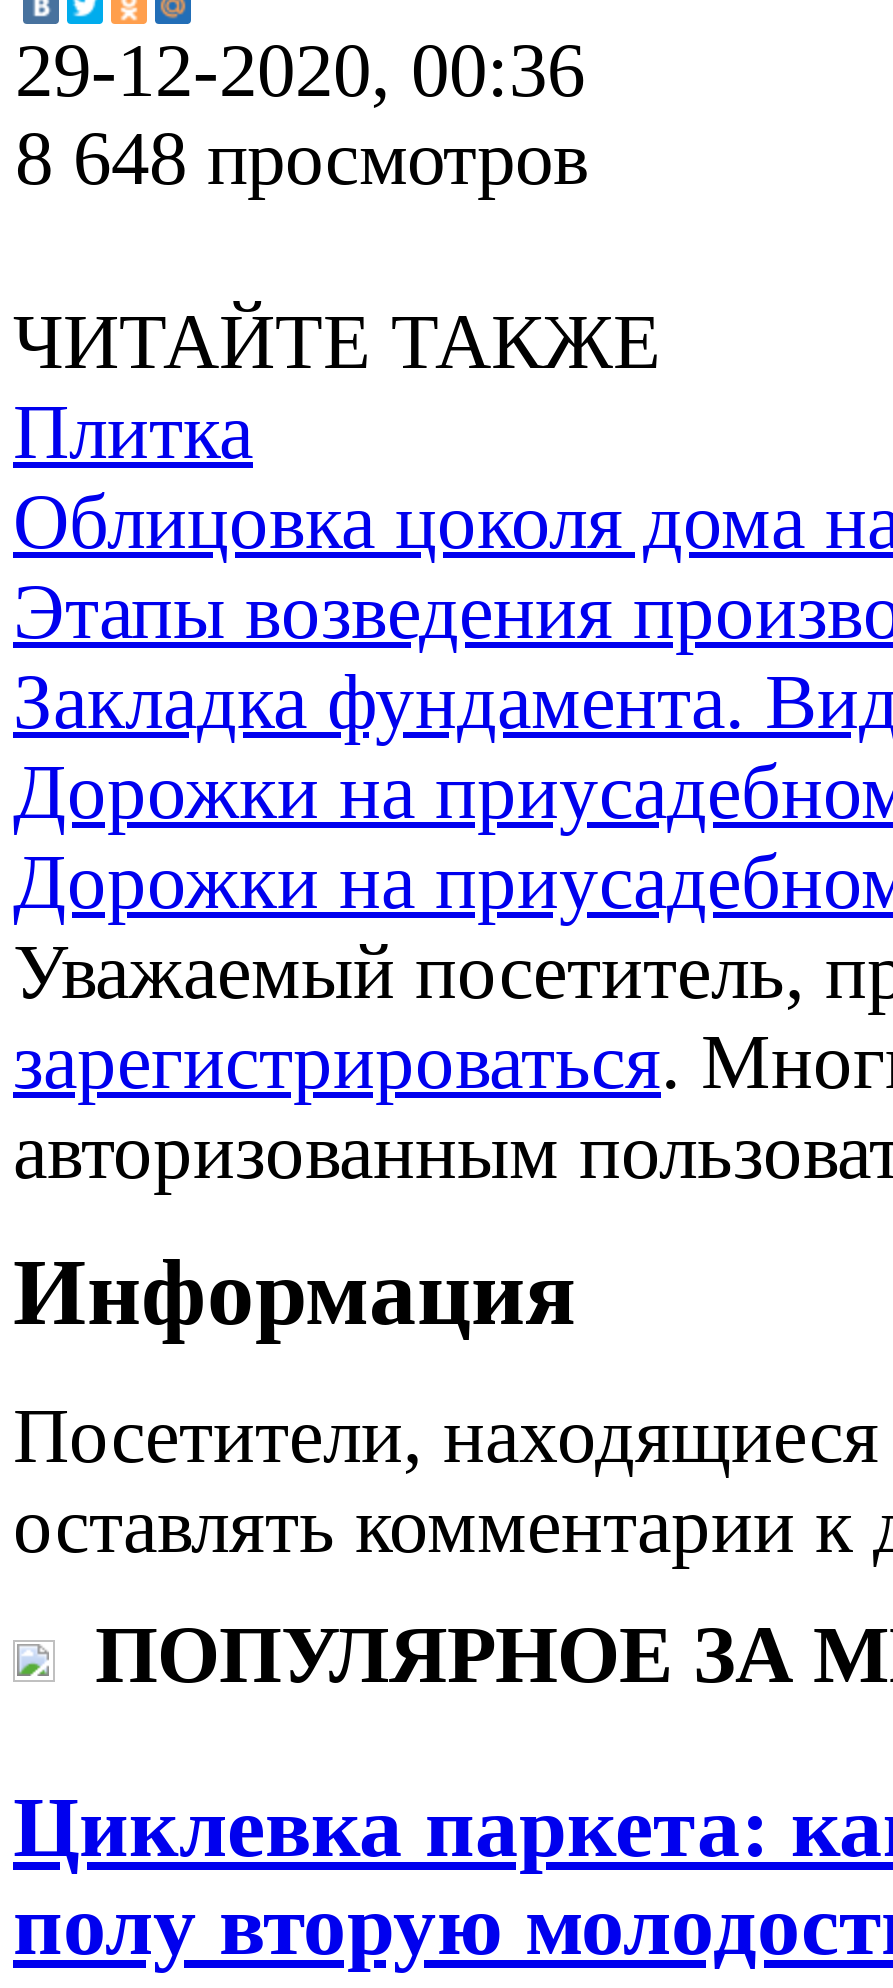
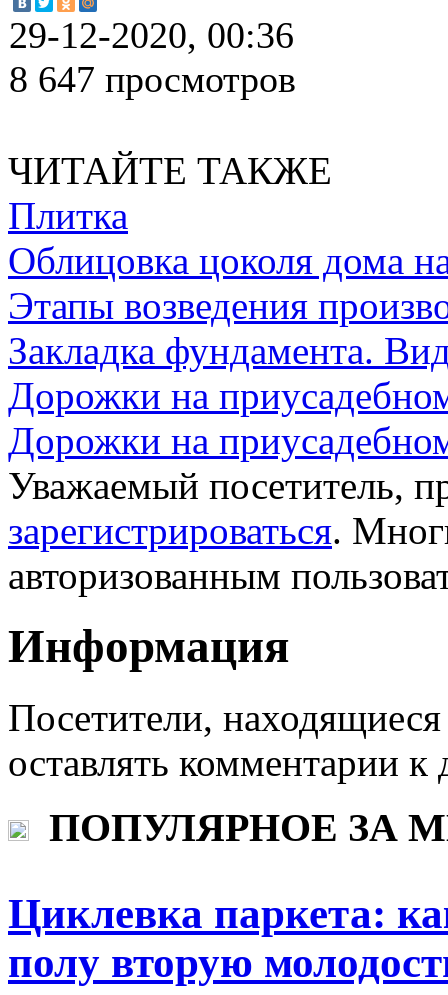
- 8 648 просмотров
+ 8 647 просмотров
